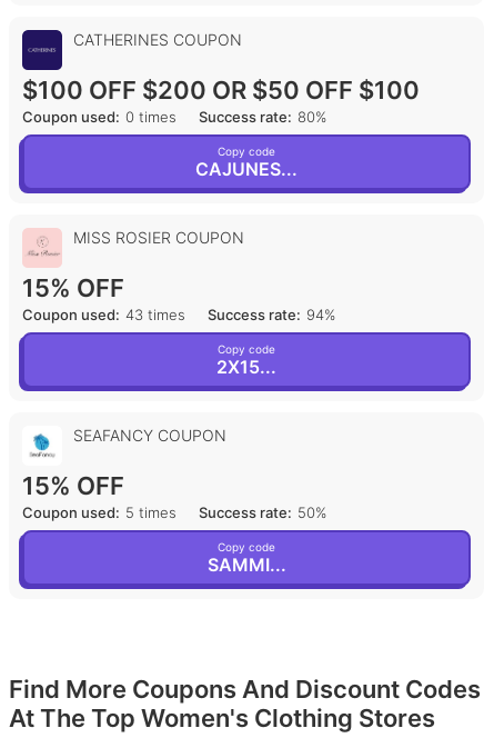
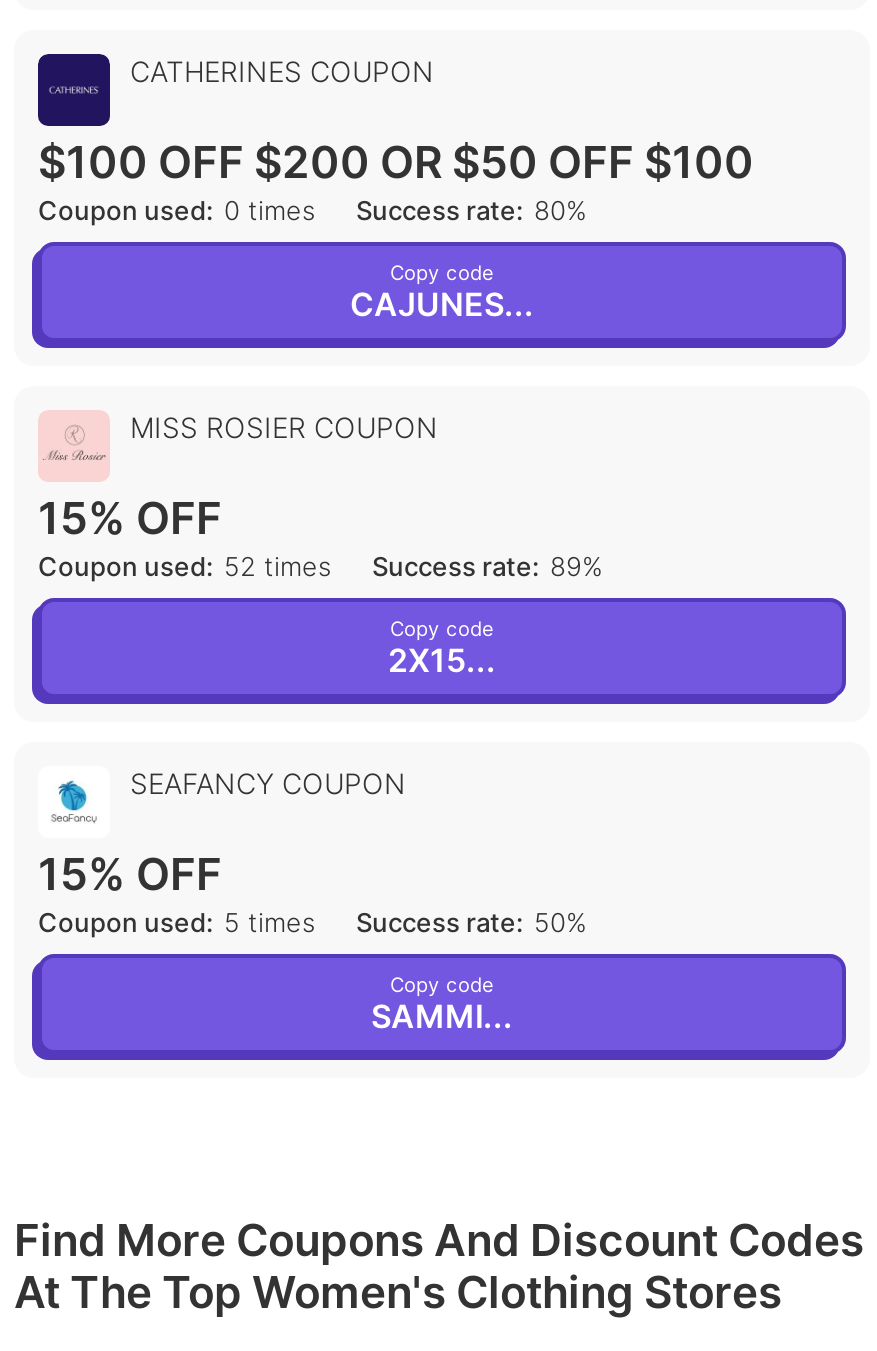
- Coupon used: 43 times
+ Coupon used: 52 times

- Success rate: 94%
+ Success rate: 89%
